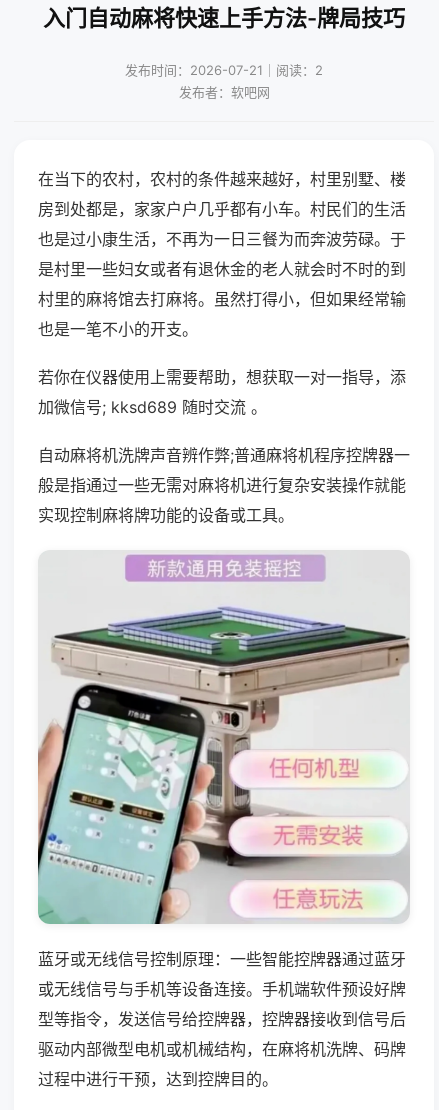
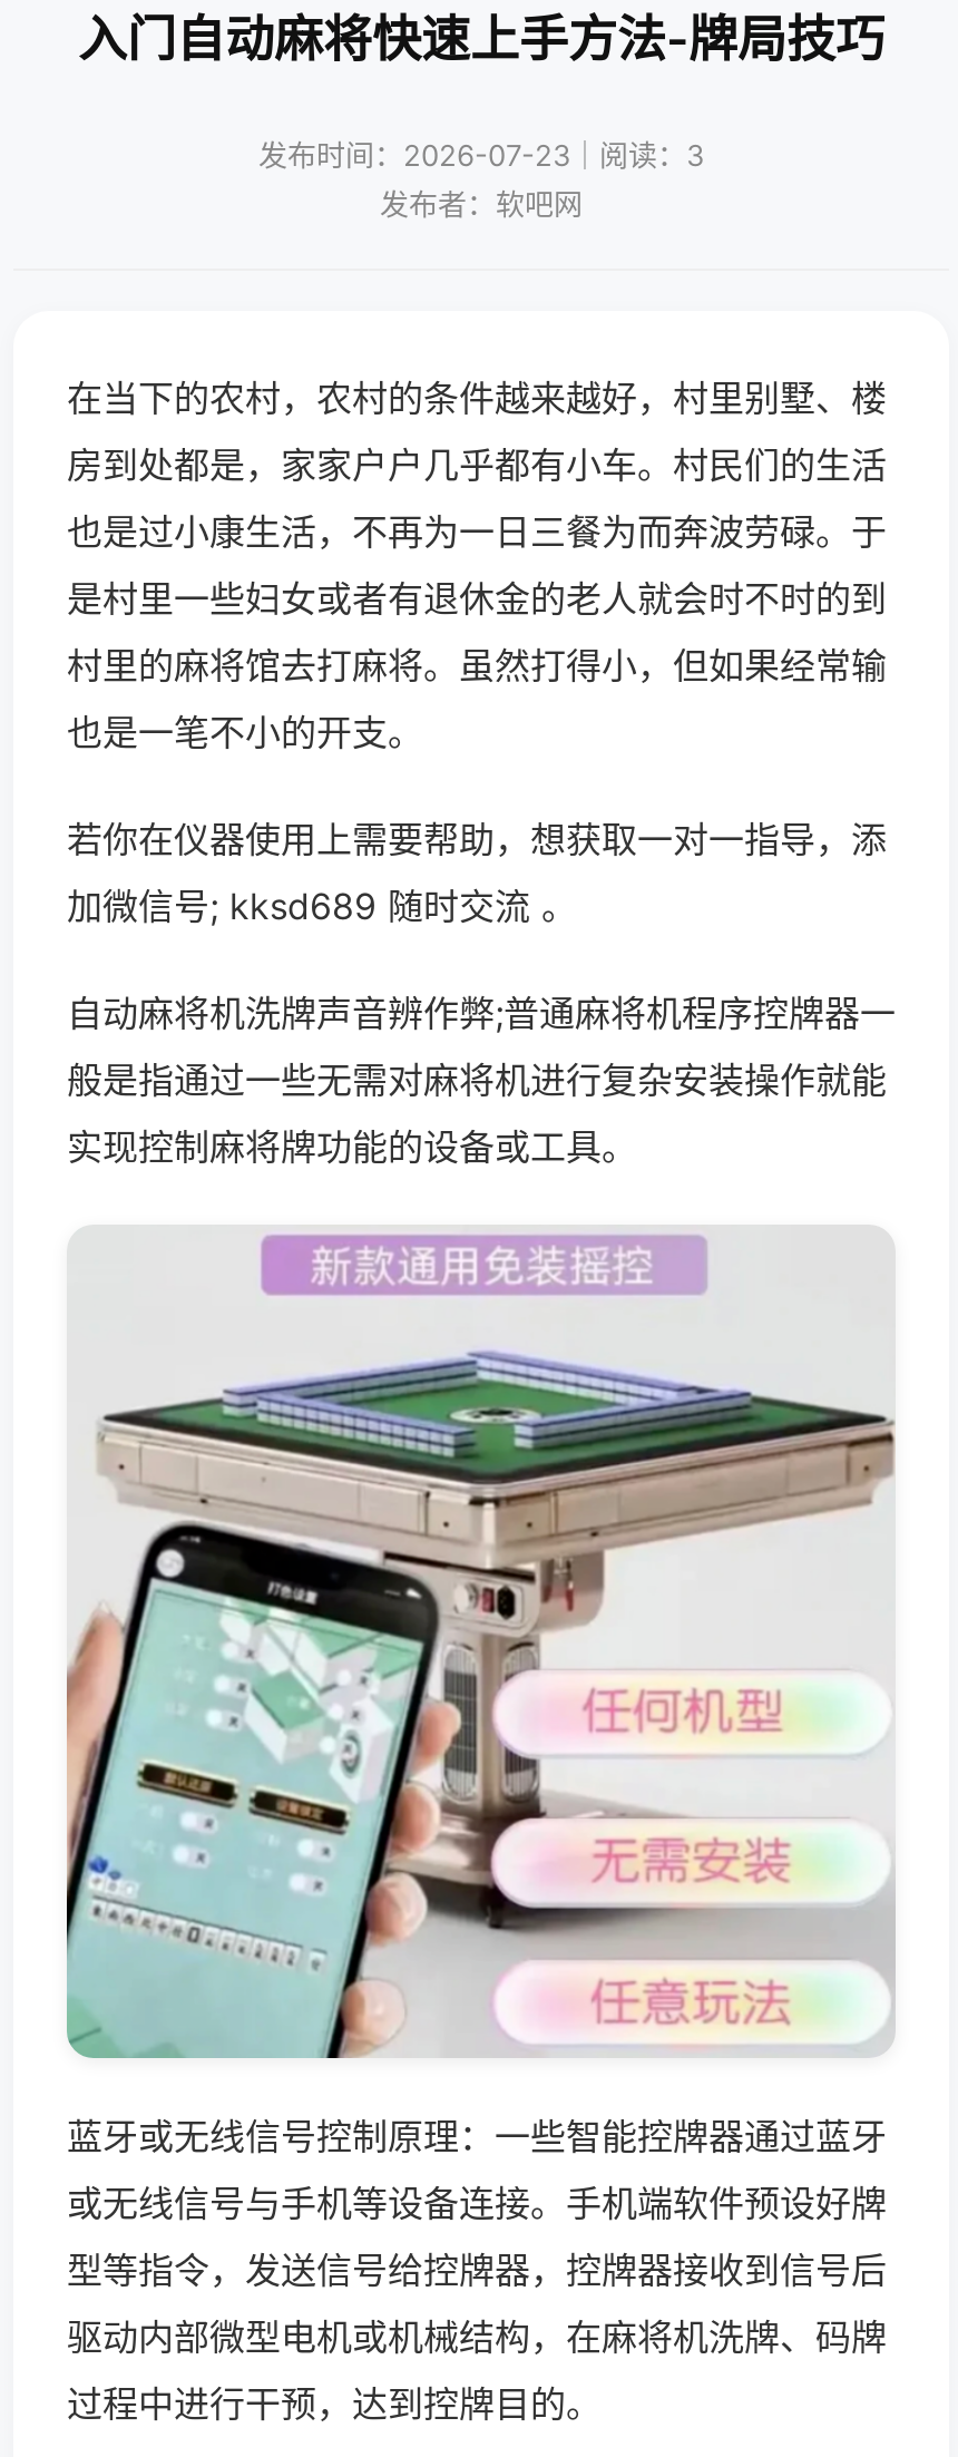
- 发布时间：2026-07-21｜阅读：2
+ 发布时间：2026-07-23｜阅读：3
